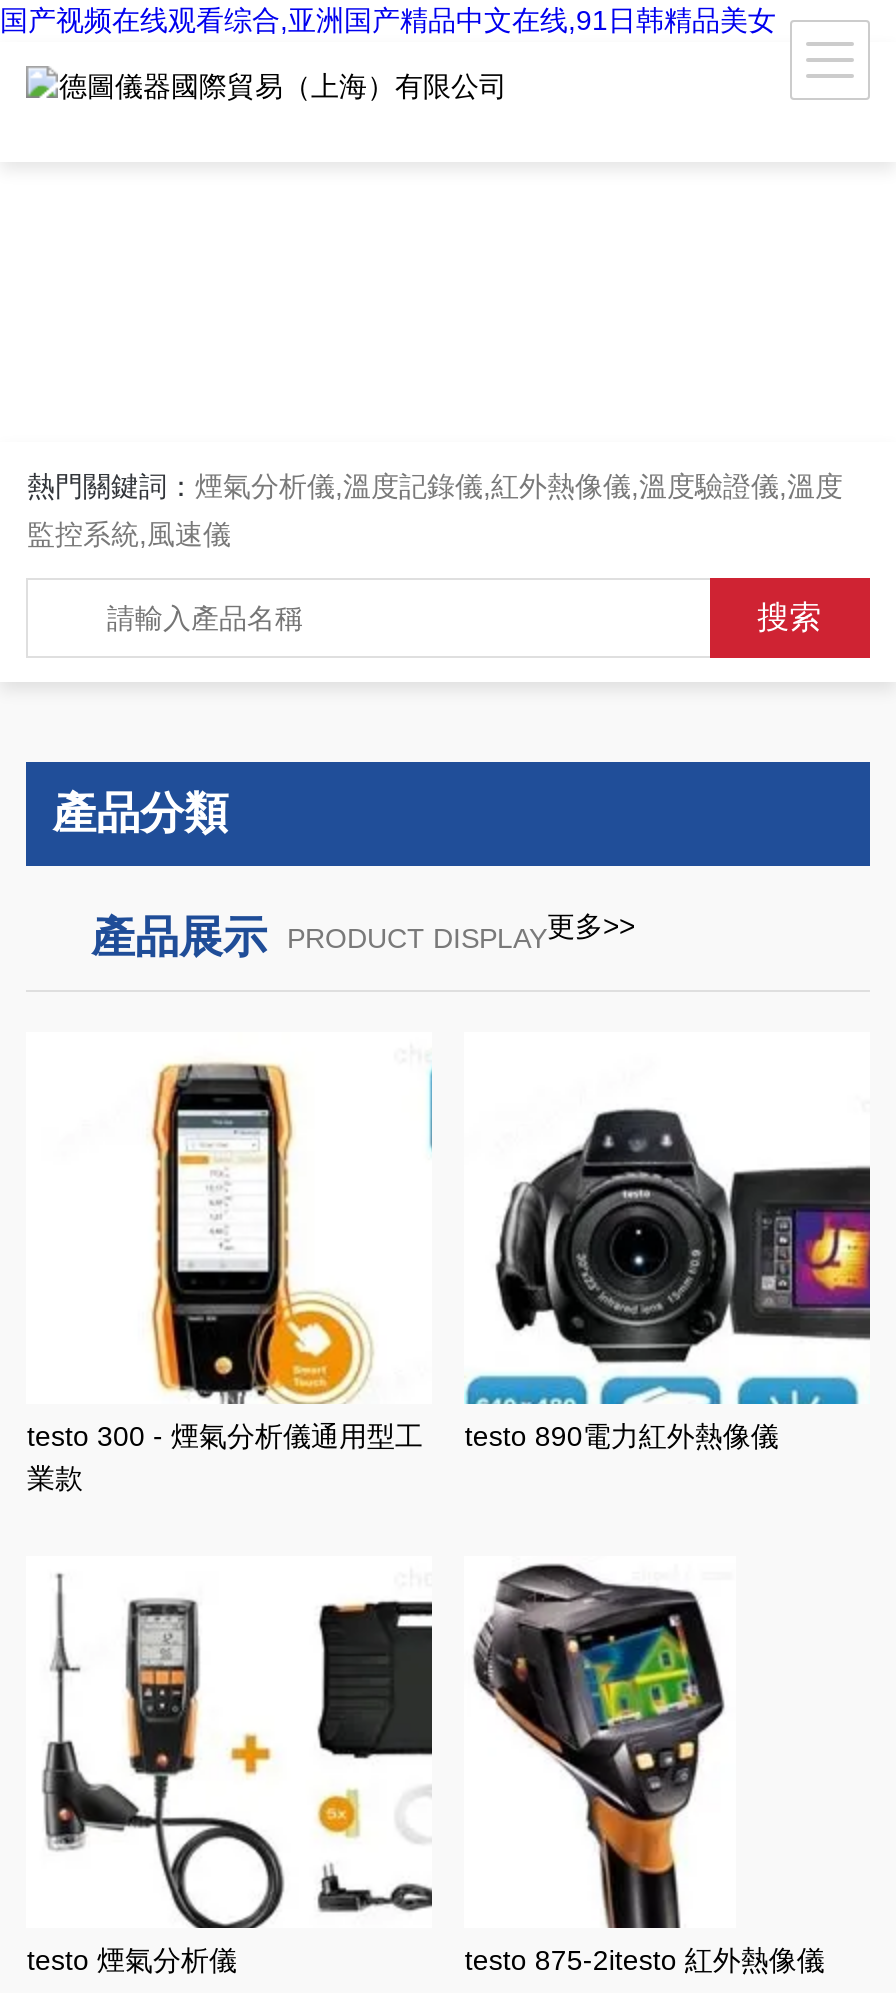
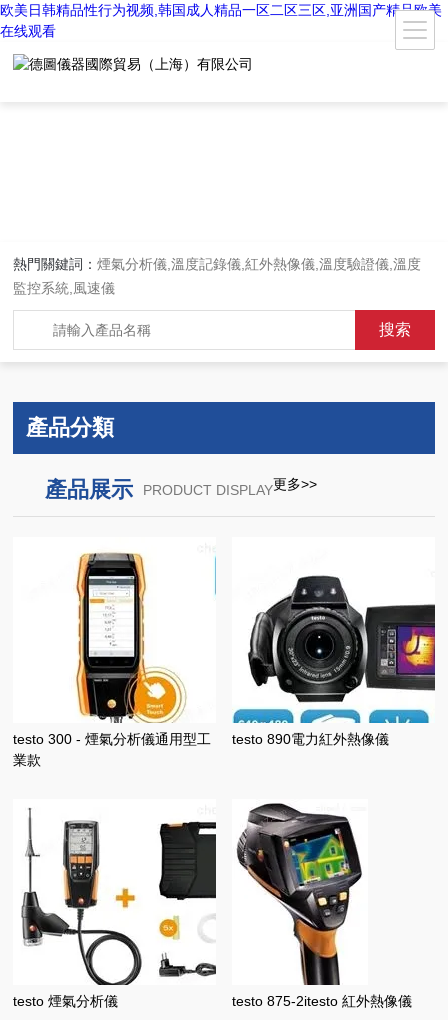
- 国产视频在线观看综合,亚洲国产精品中文在线,91日韩精品美女
+ 欧美日韩精品性行为视频,韩国成人精品一区二区三区,亚洲国产精品欧美
+ 在线观看
